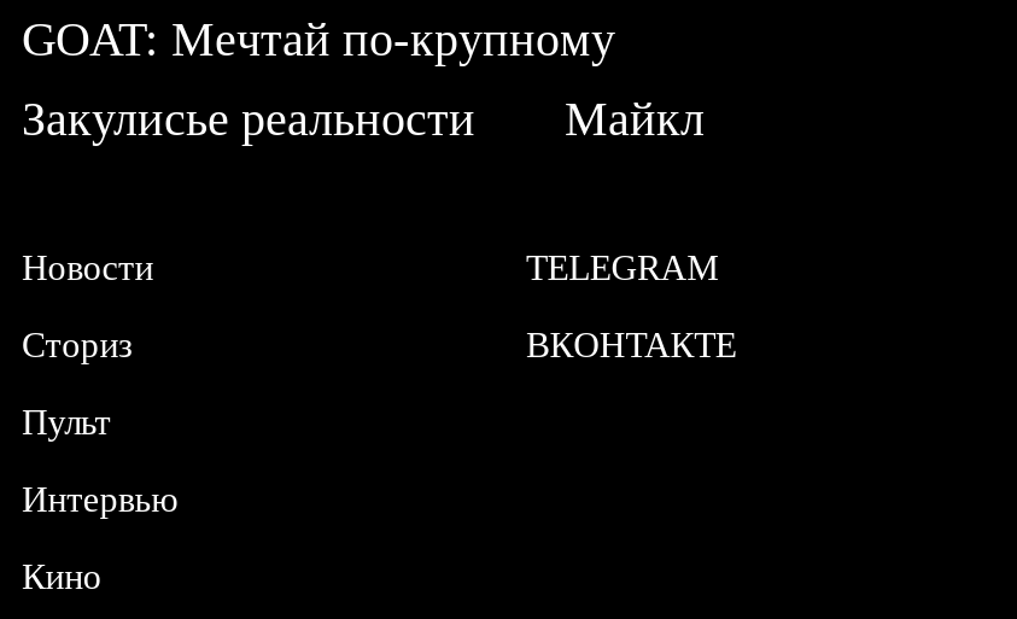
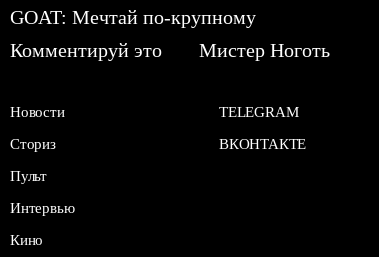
- Закулисье реальности
- Майкл
+ Комментируй это
+ Мистер Ноготь
